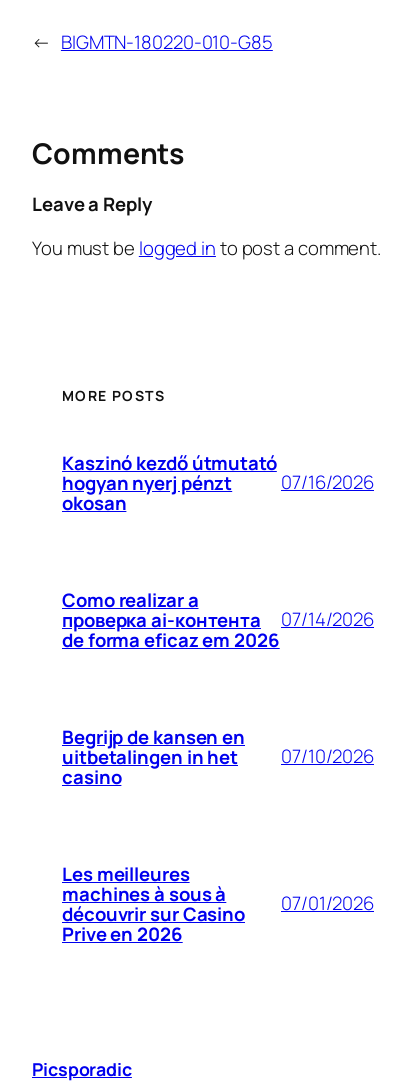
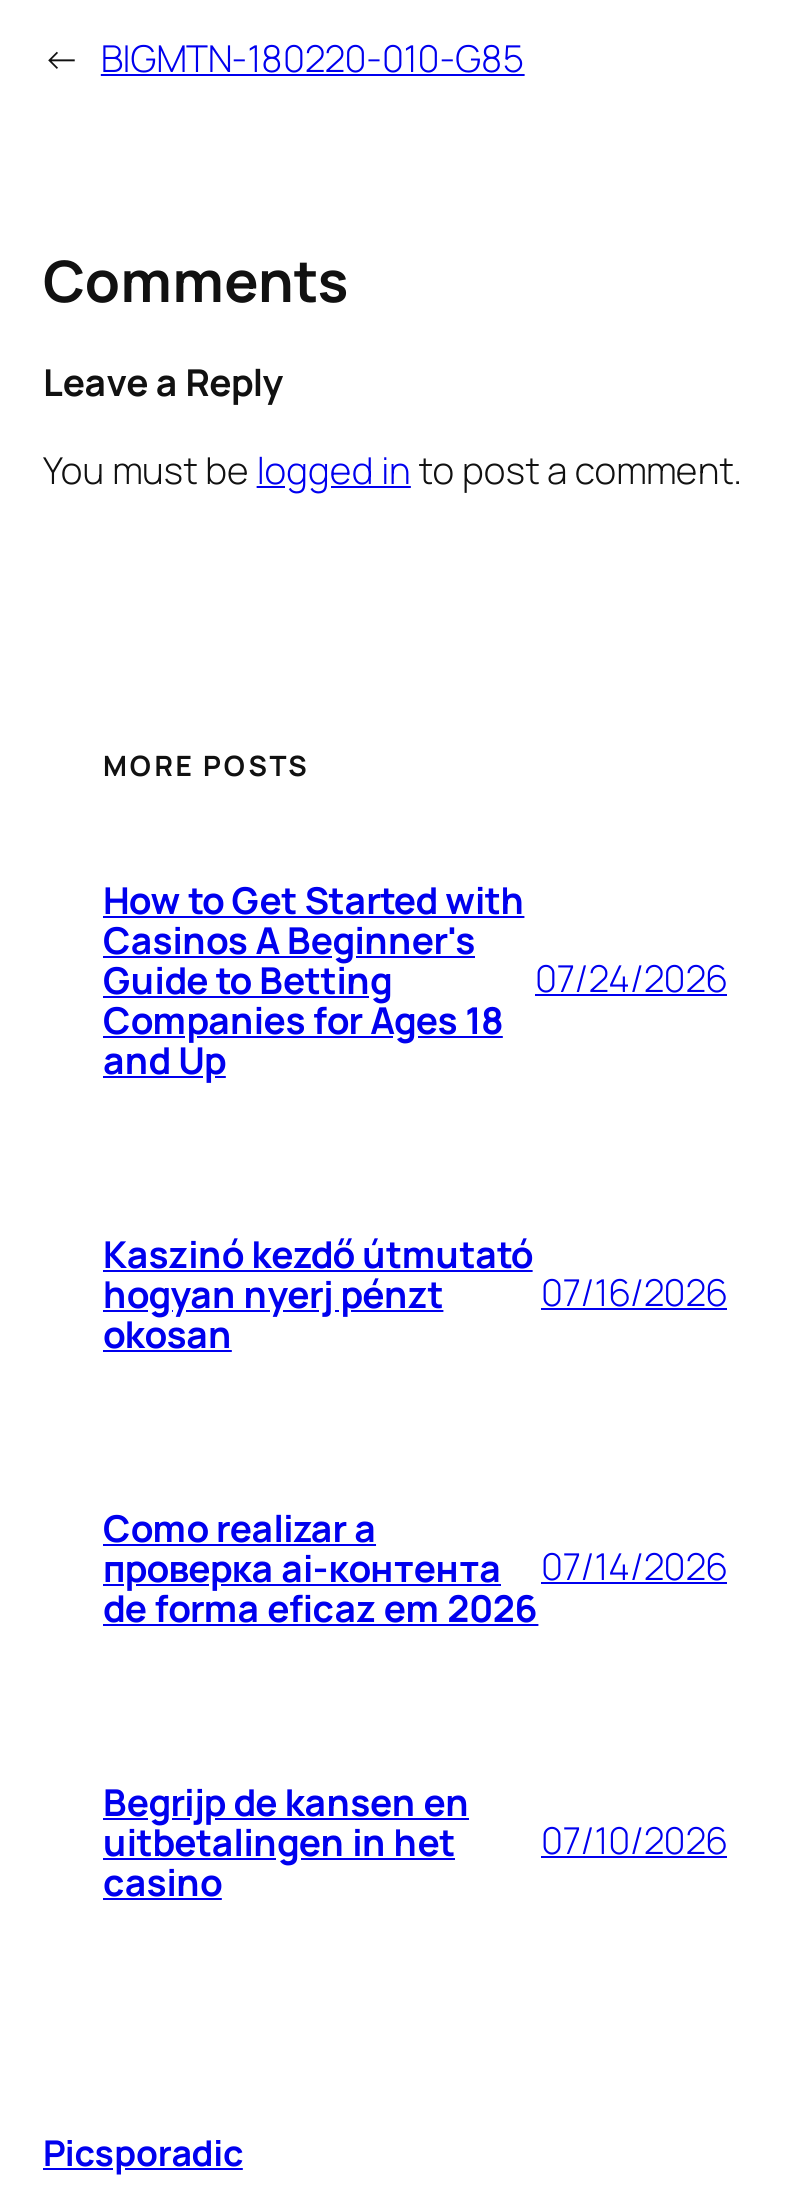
+ How to Get Started with
+ Casinos A Beginner's
+ Guide to Betting
+ Companies for Ages 18
+ and Up

+ 07/24/2026

moved down: Kaszinó kezdő útmutató | hogyan nyerj pénzt | okosan | ... | casino | 07/10/2026

- Les meilleures
- machines à sous à
- découvrir sur Casino
- Prive en 2026

- 07/01/2026
